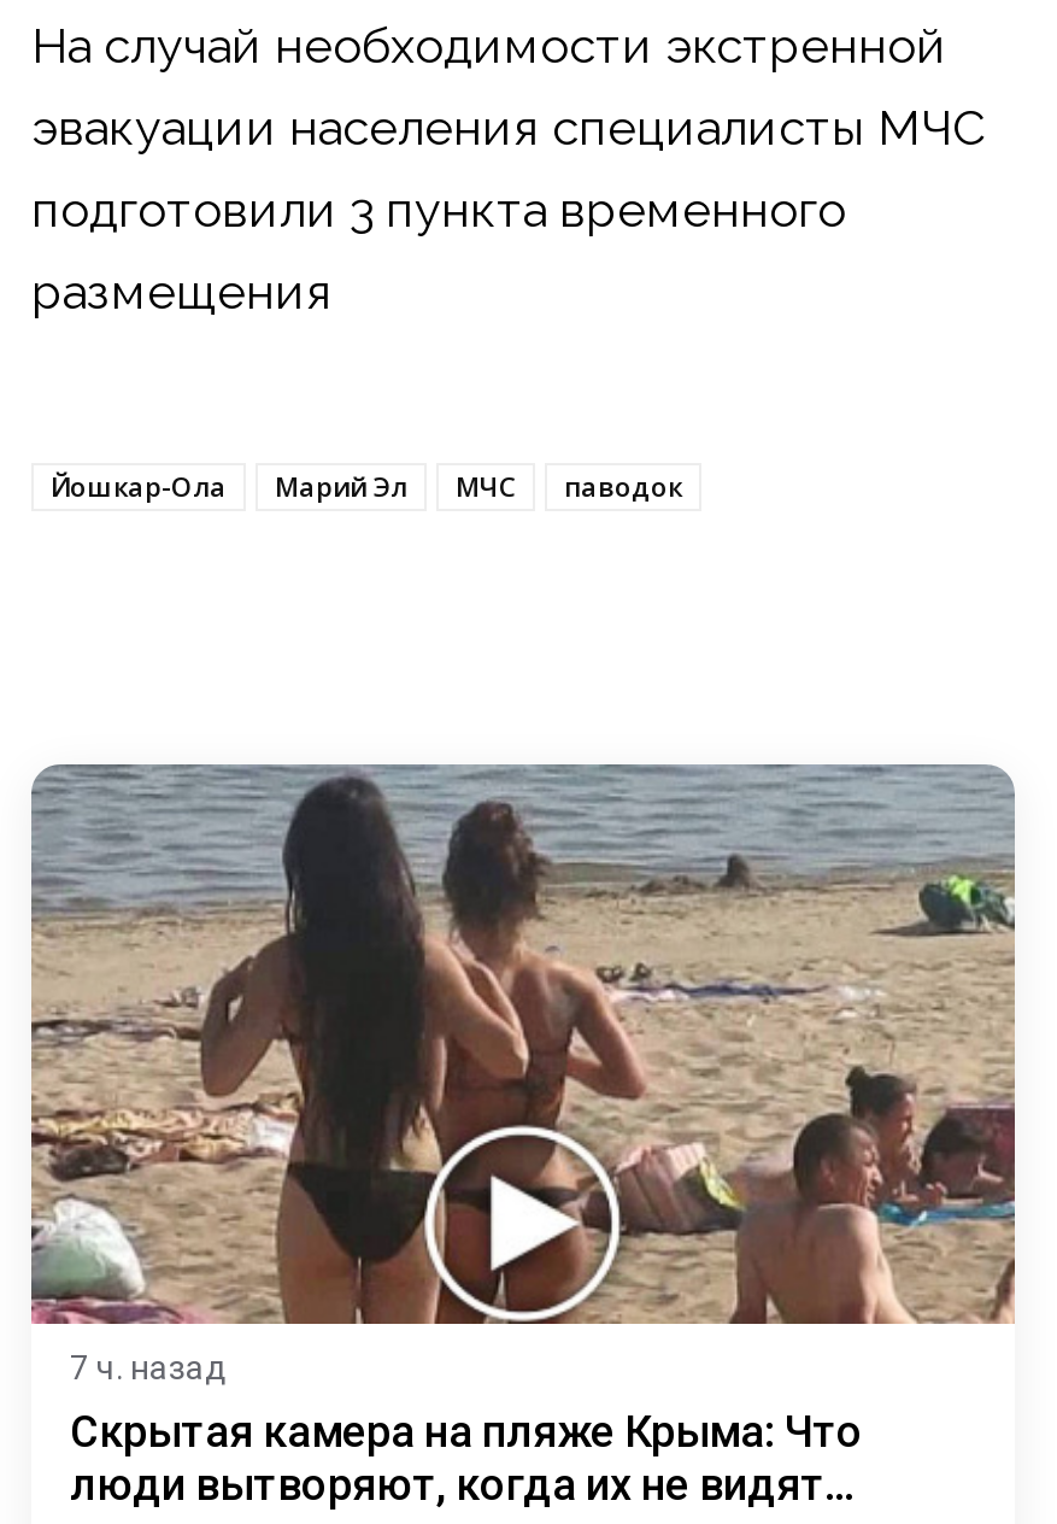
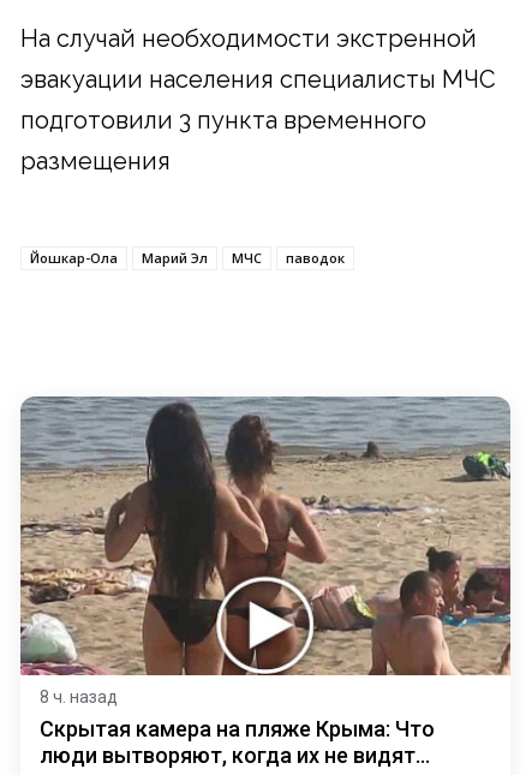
- 7 ч. назад
+ 8 ч. назад
